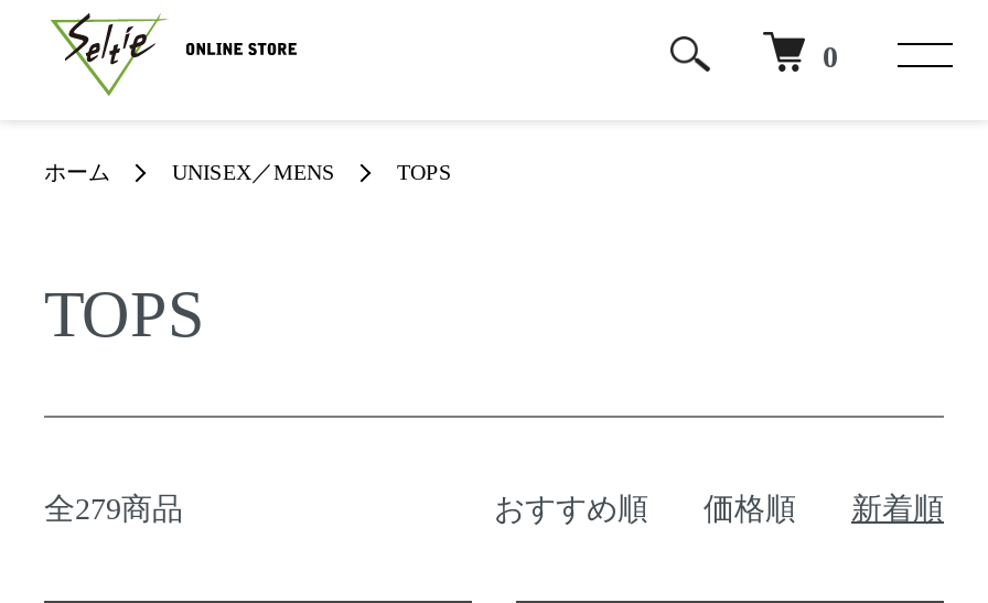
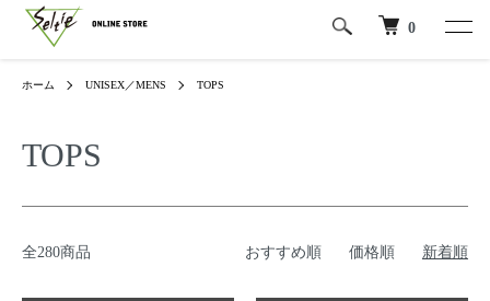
- 全279商品
+ 全280商品
